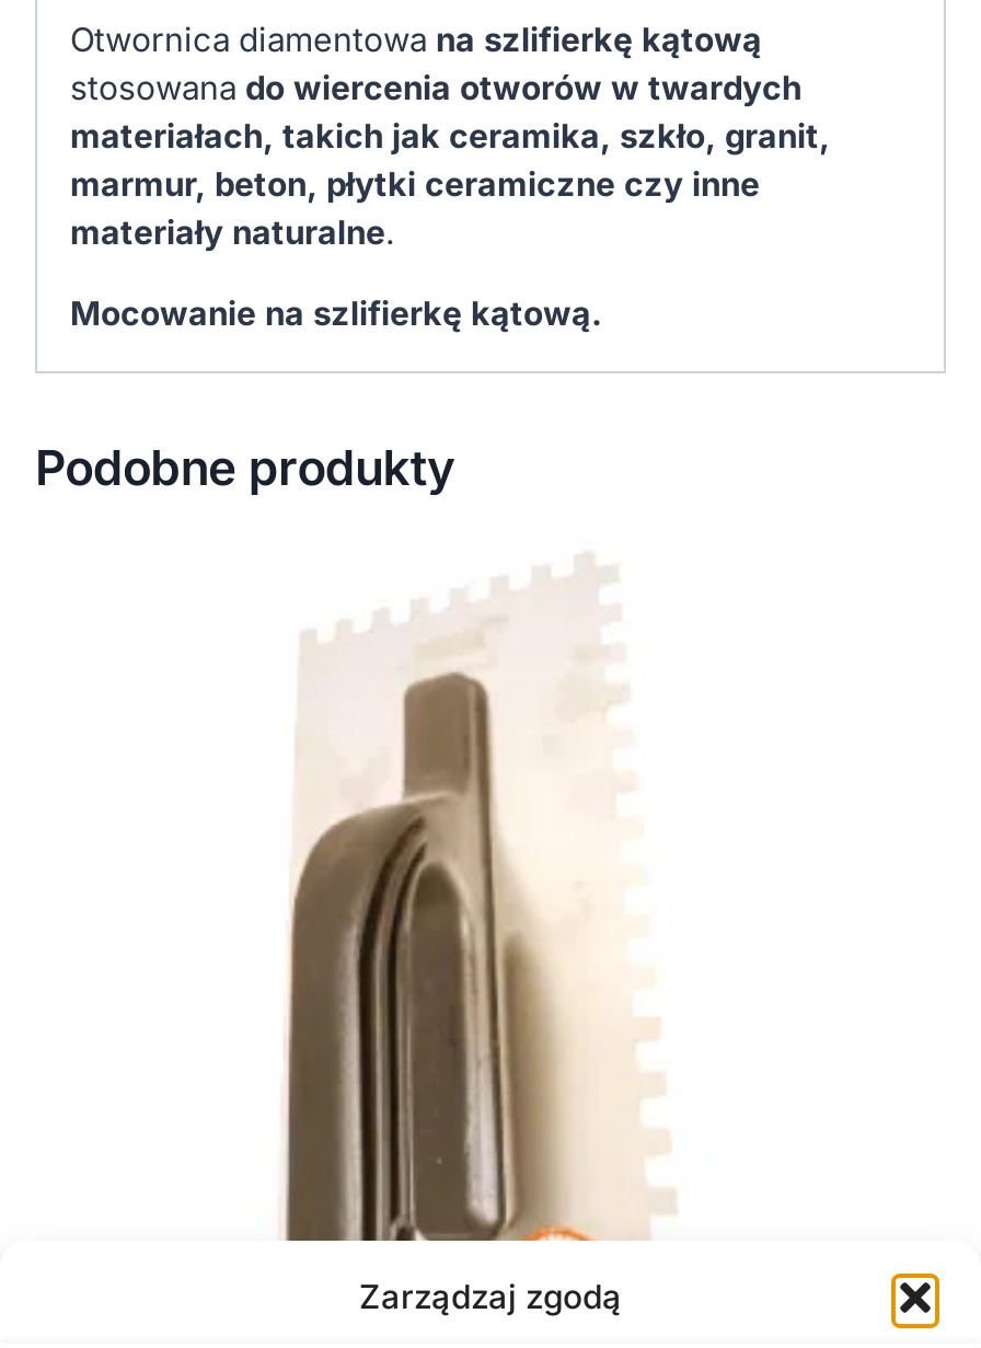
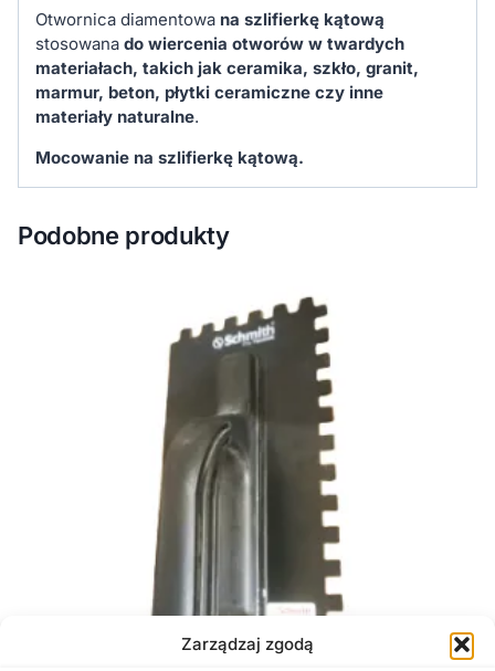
- [image]
+ [image]
